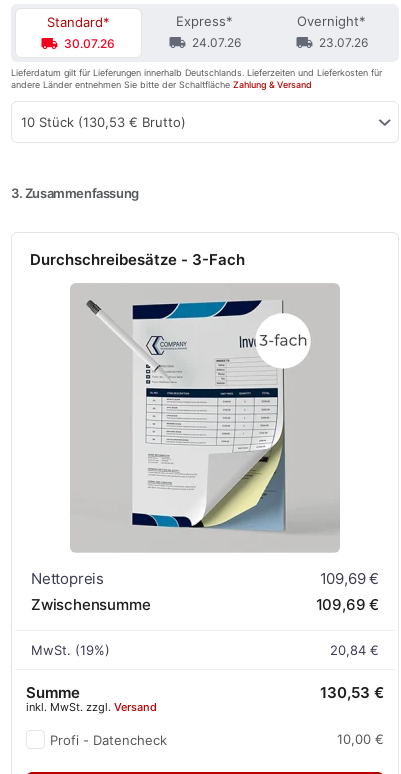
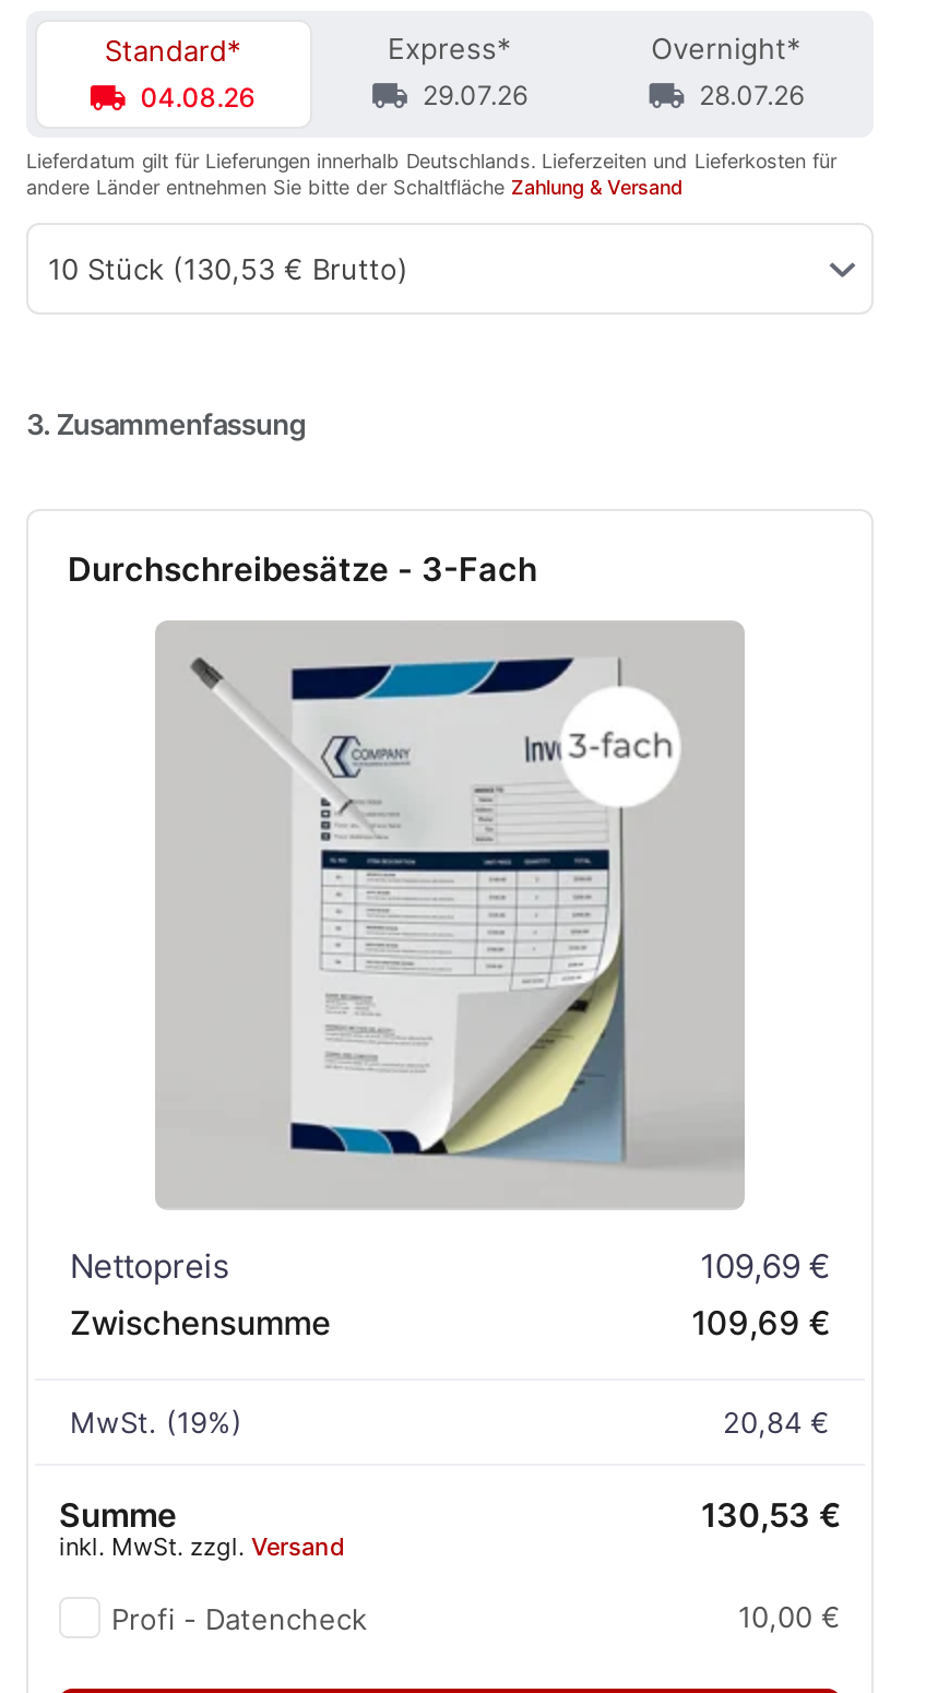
- 30.07.26
+ 04.08.26

- 24.07.26
+ 29.07.26

- 23.07.26
+ 28.07.26
